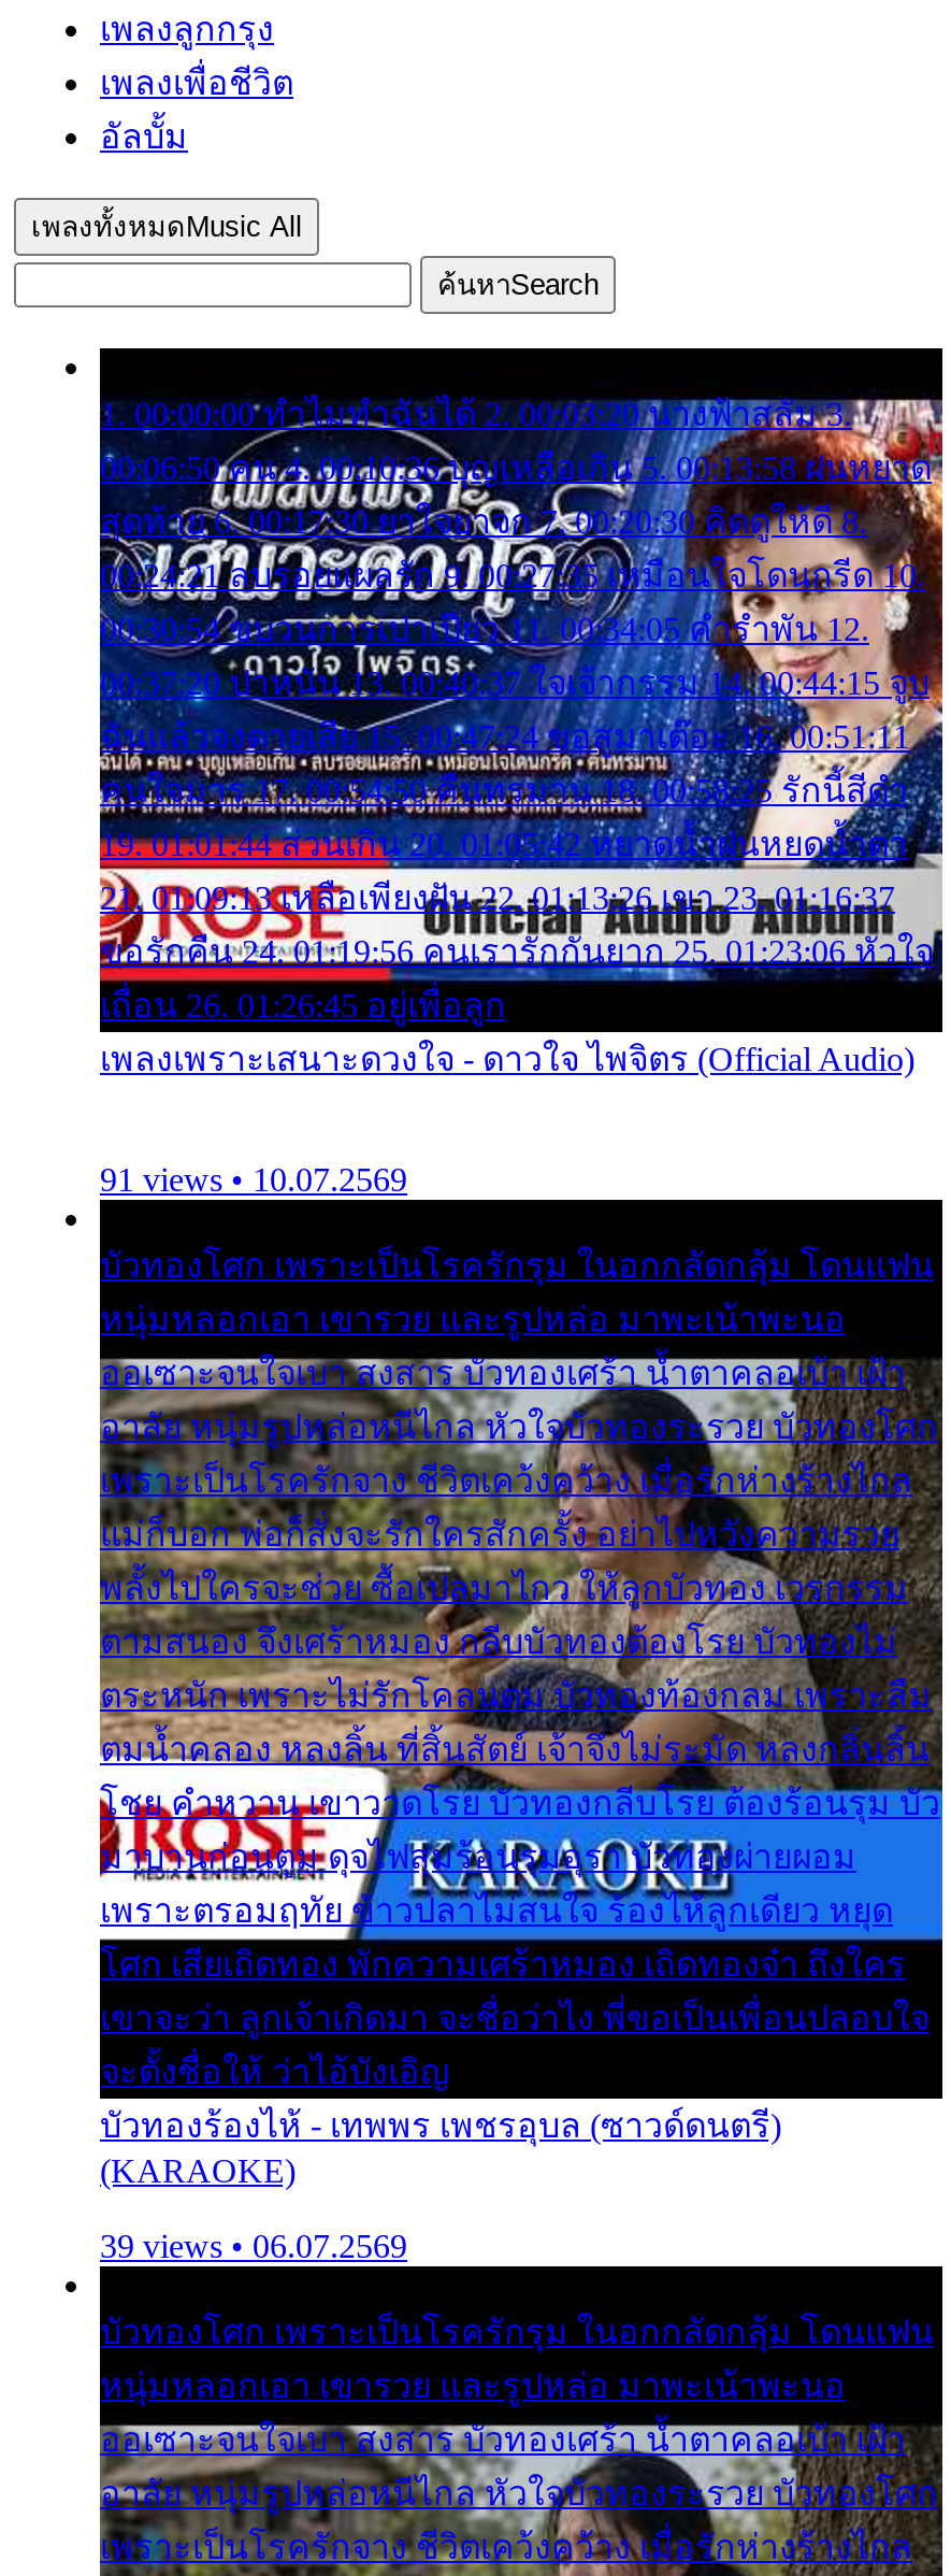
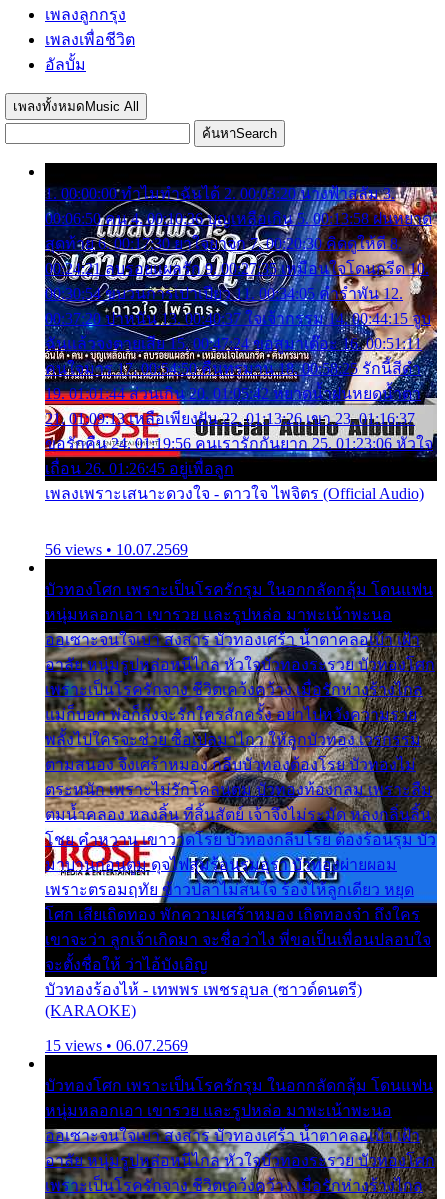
- 91 views • 10.07.2569
+ 56 views • 10.07.2569

- 39 views • 06.07.2569
+ 15 views • 06.07.2569
